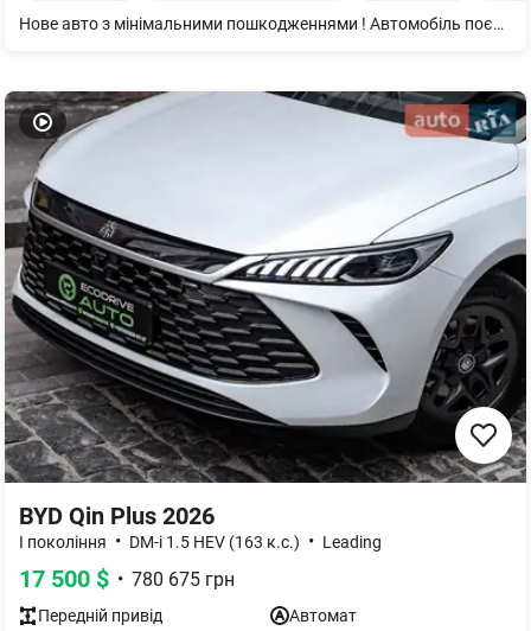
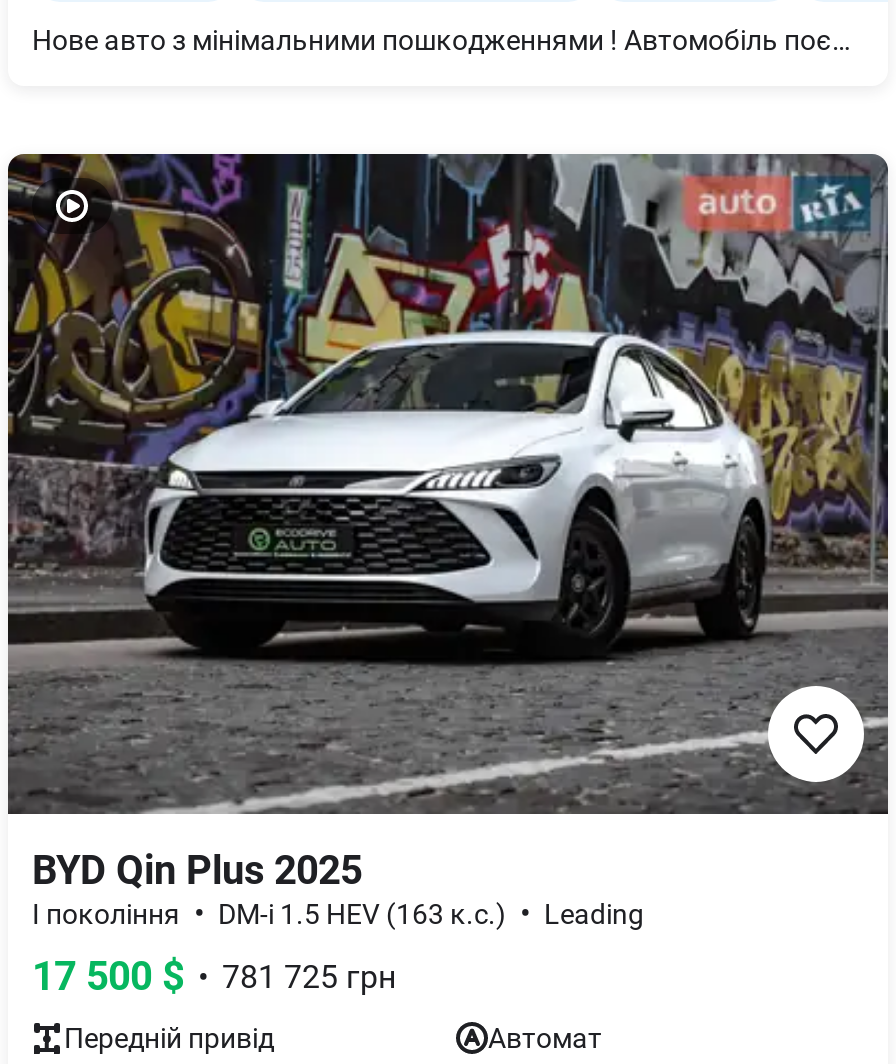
- [image]
- BYD Qin Plus 2026
+ [image]
+ BYD Qin Plus 2025

- 17 500 $ • 780 675 грн
+ 17 500 $ • 781 725 грн
